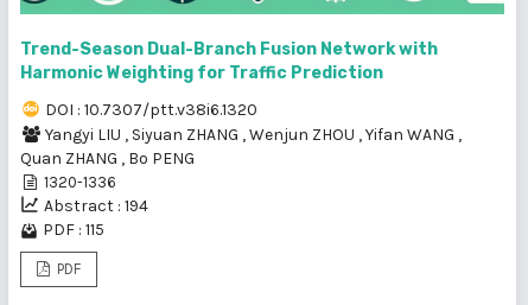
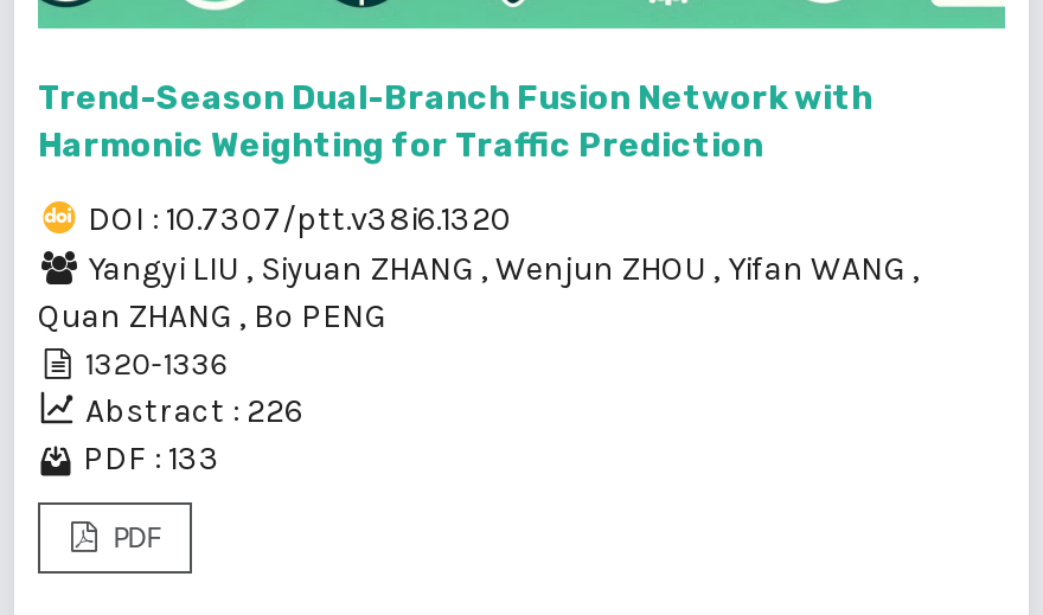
- Abstract : 194
+ Abstract : 226

- PDF : 115
+ PDF : 133
